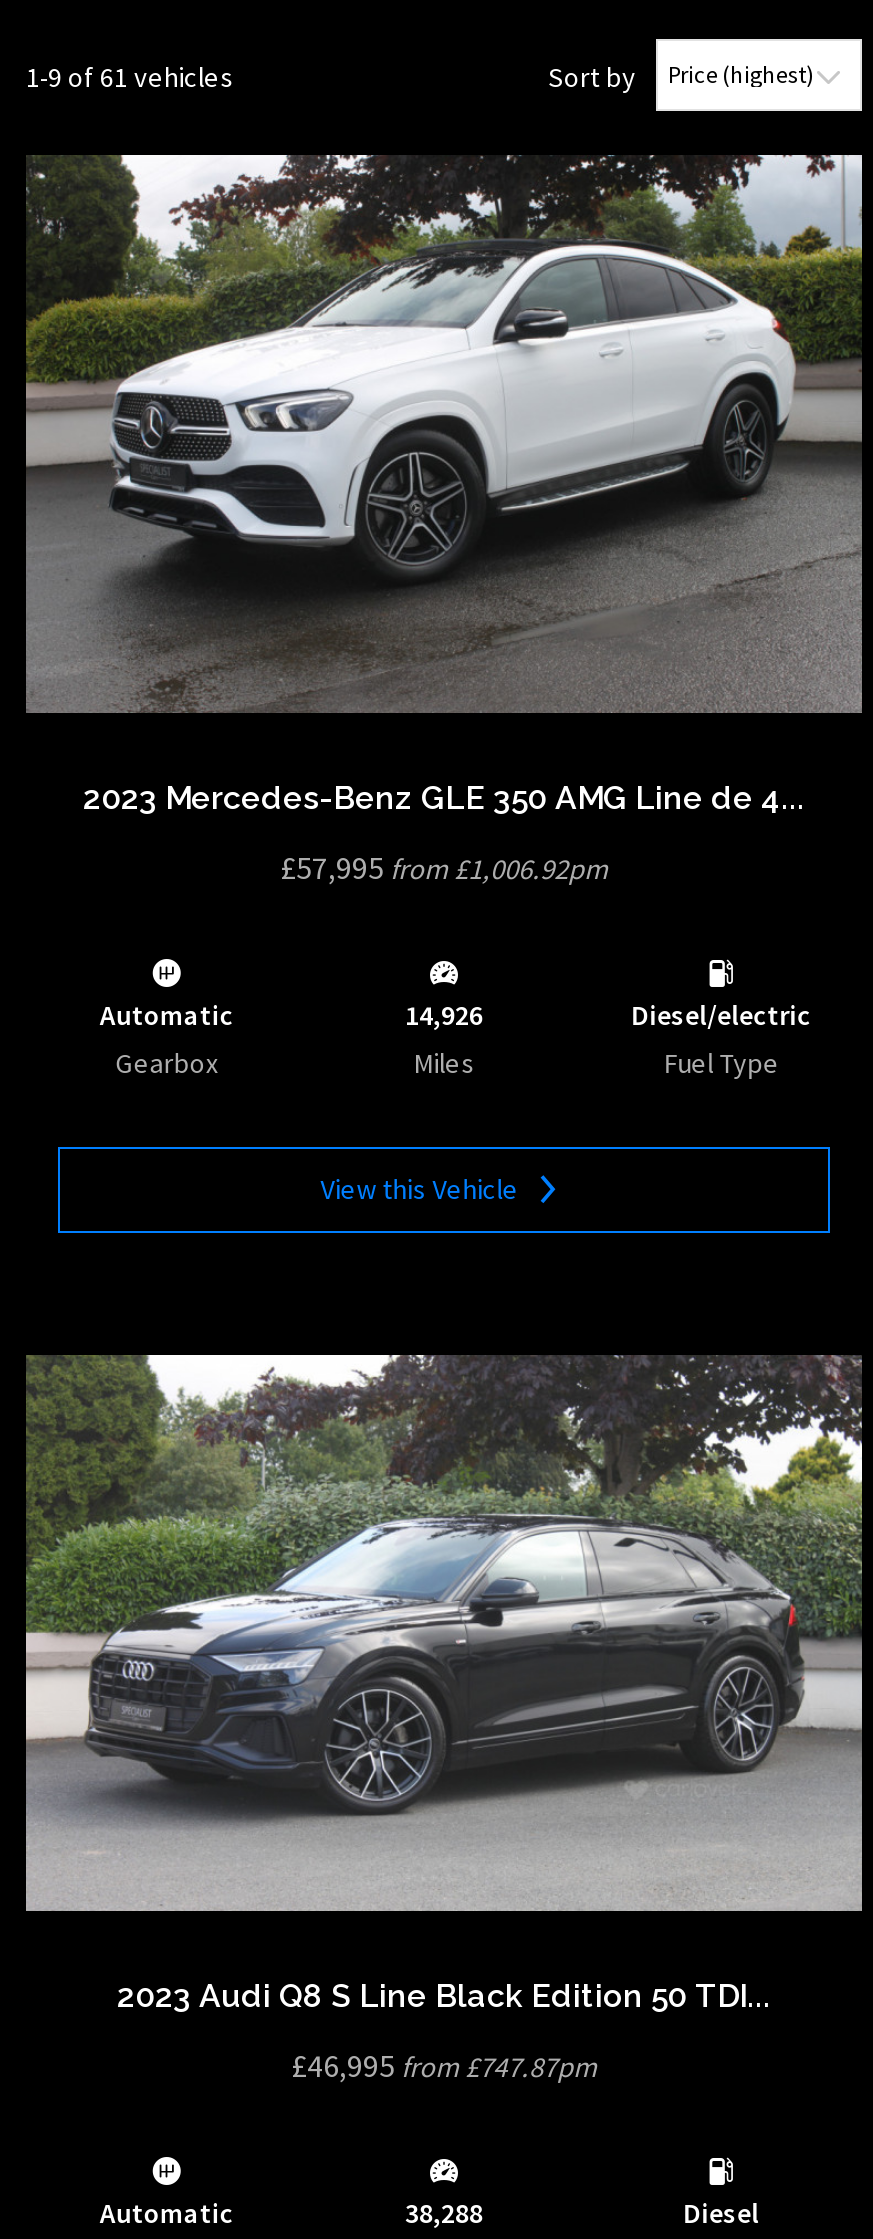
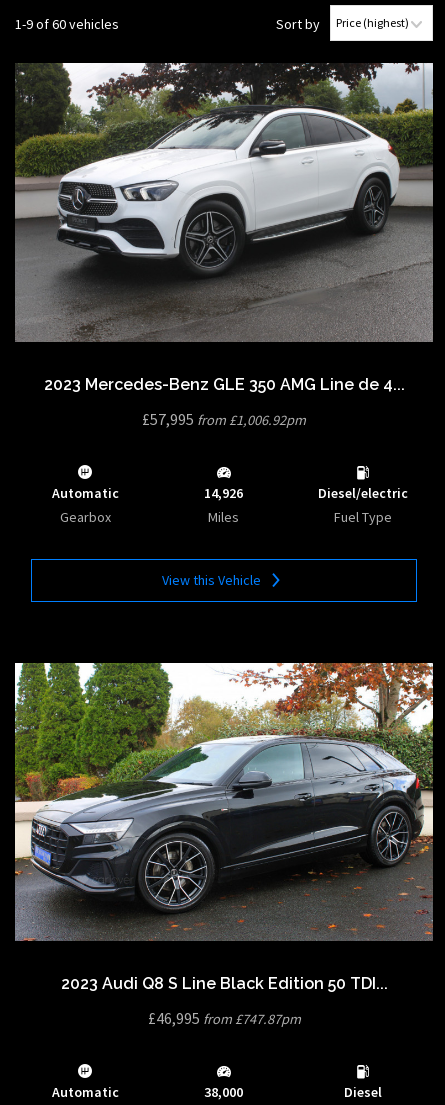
- 1-9 of 61 vehicles
+ 1-9 of 60 vehicles

- [image]
+ [image]

- 38,288
+ 38,000
